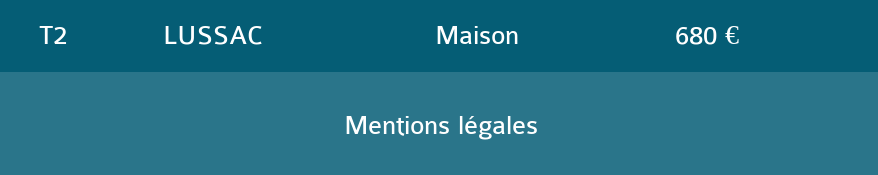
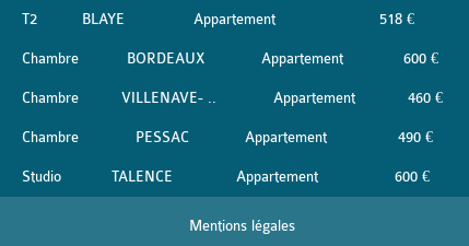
- LUSSAC
- Maison
- 680 €
+ BLAYE
+ Appartement
+ 518 €
+ Chambre
+ BORDEAUX
+ Appartement
+ 600 €
+ Chambre
+ VILLENAVE- ..
+ Appartement
+ 460 €
+ Chambre
+ PESSAC
+ Appartement
+ 490 €
+ Studio
+ TALENCE
+ Appartement
+ 600 €
